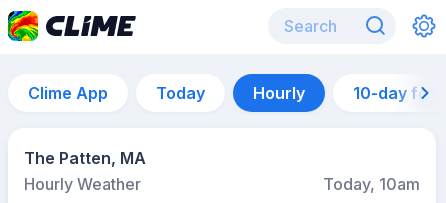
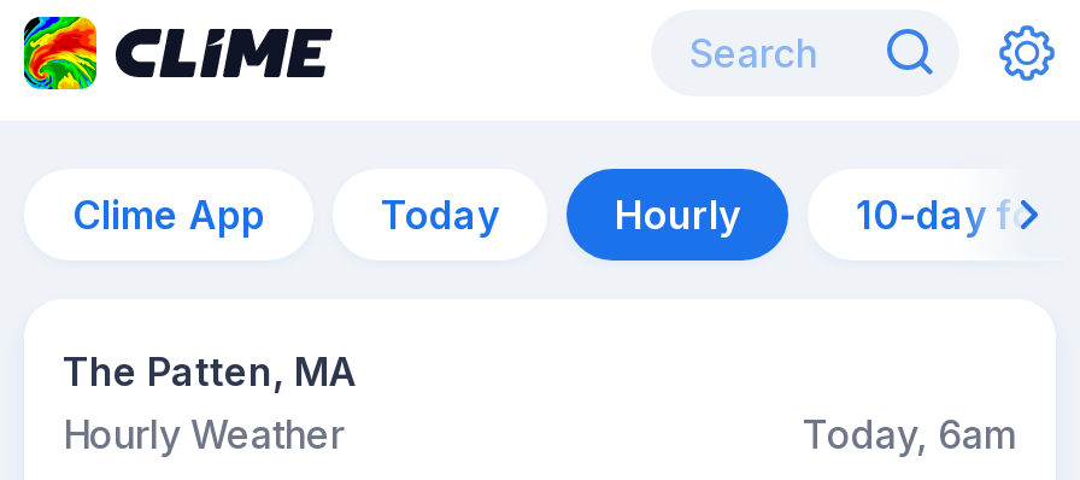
- Today, 10am
+ Today, 6am
